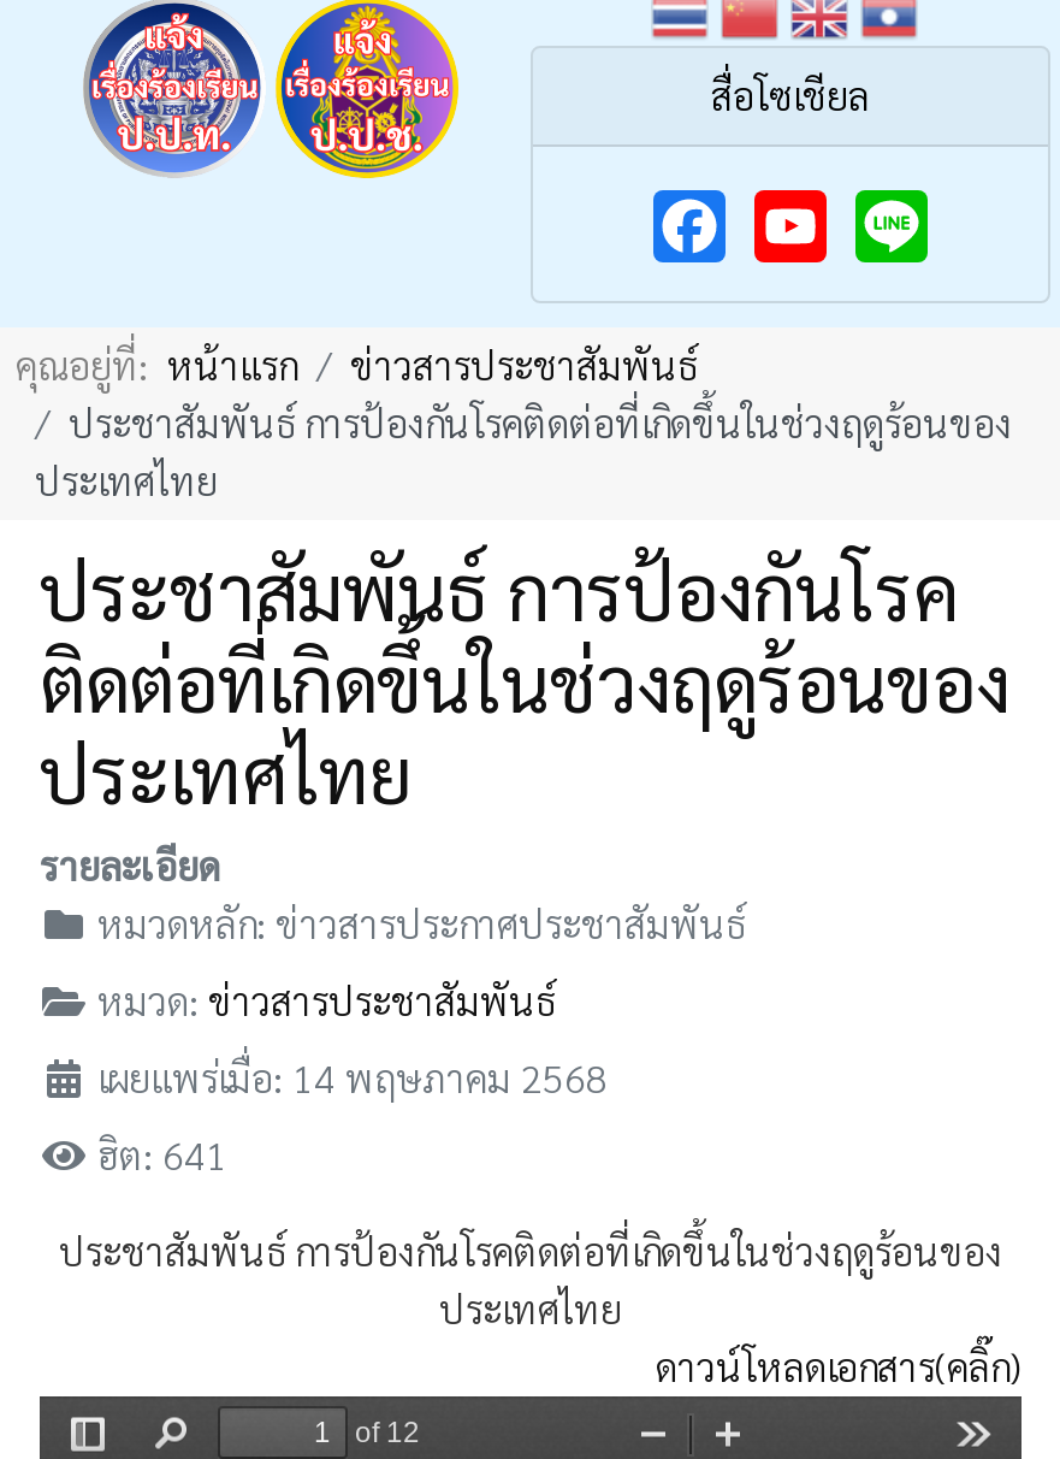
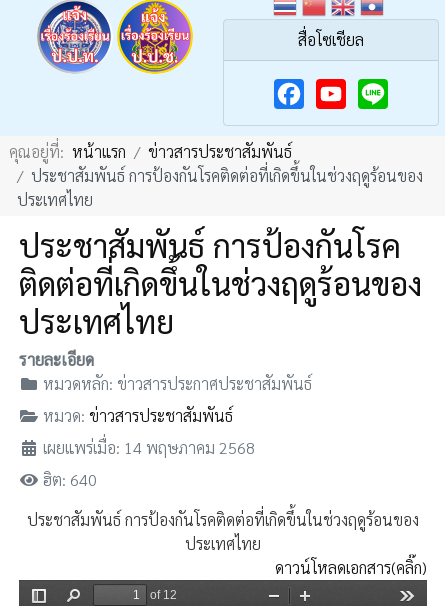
- ฮิต: 641
+ ฮิต: 640
